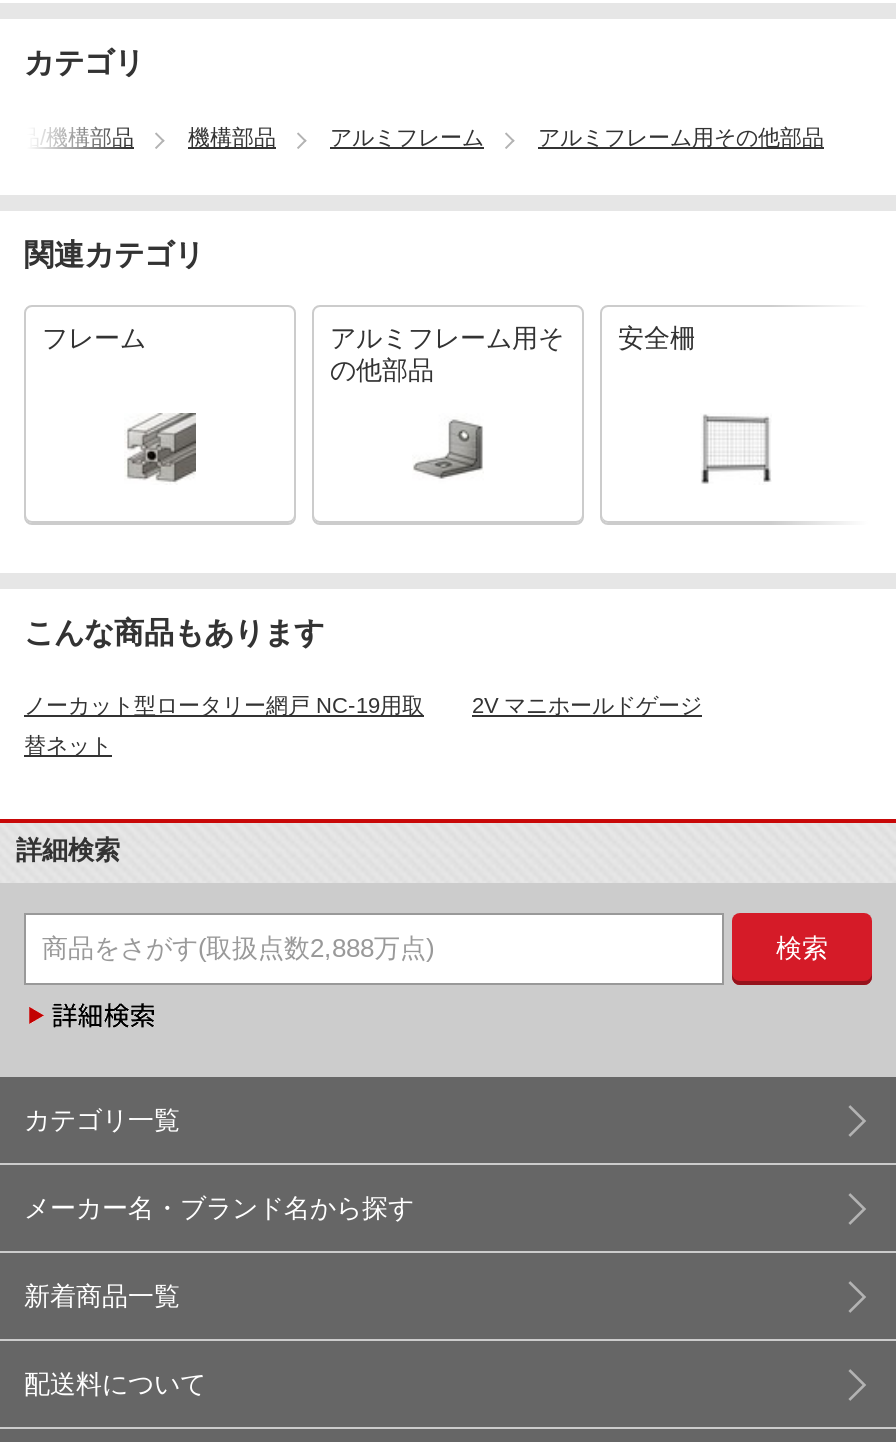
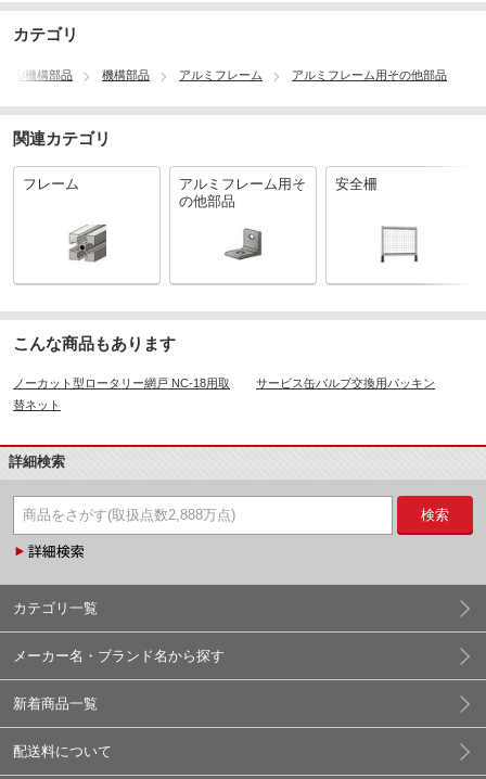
- ノーカット型ロータリー網戸 NC-19用取
+ ノーカット型ロータリー網戸 NC-18用取

- 2V マニホールドゲージ
+ サービス缶バルブ交換用パッキン
